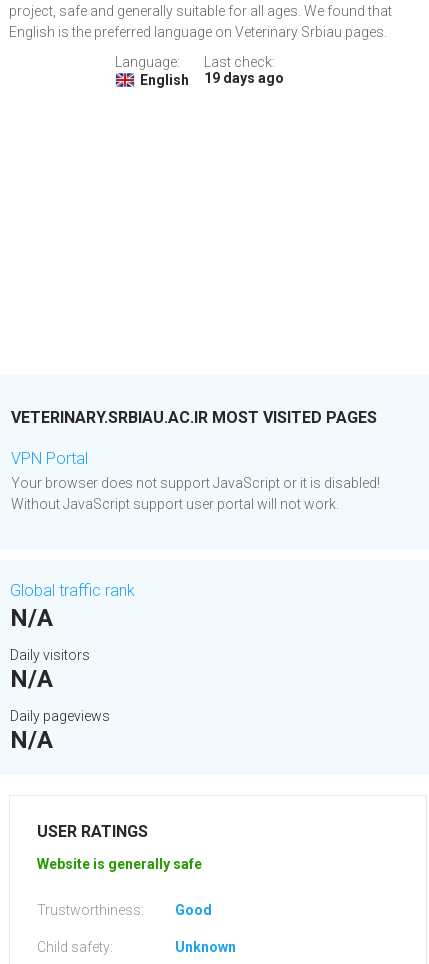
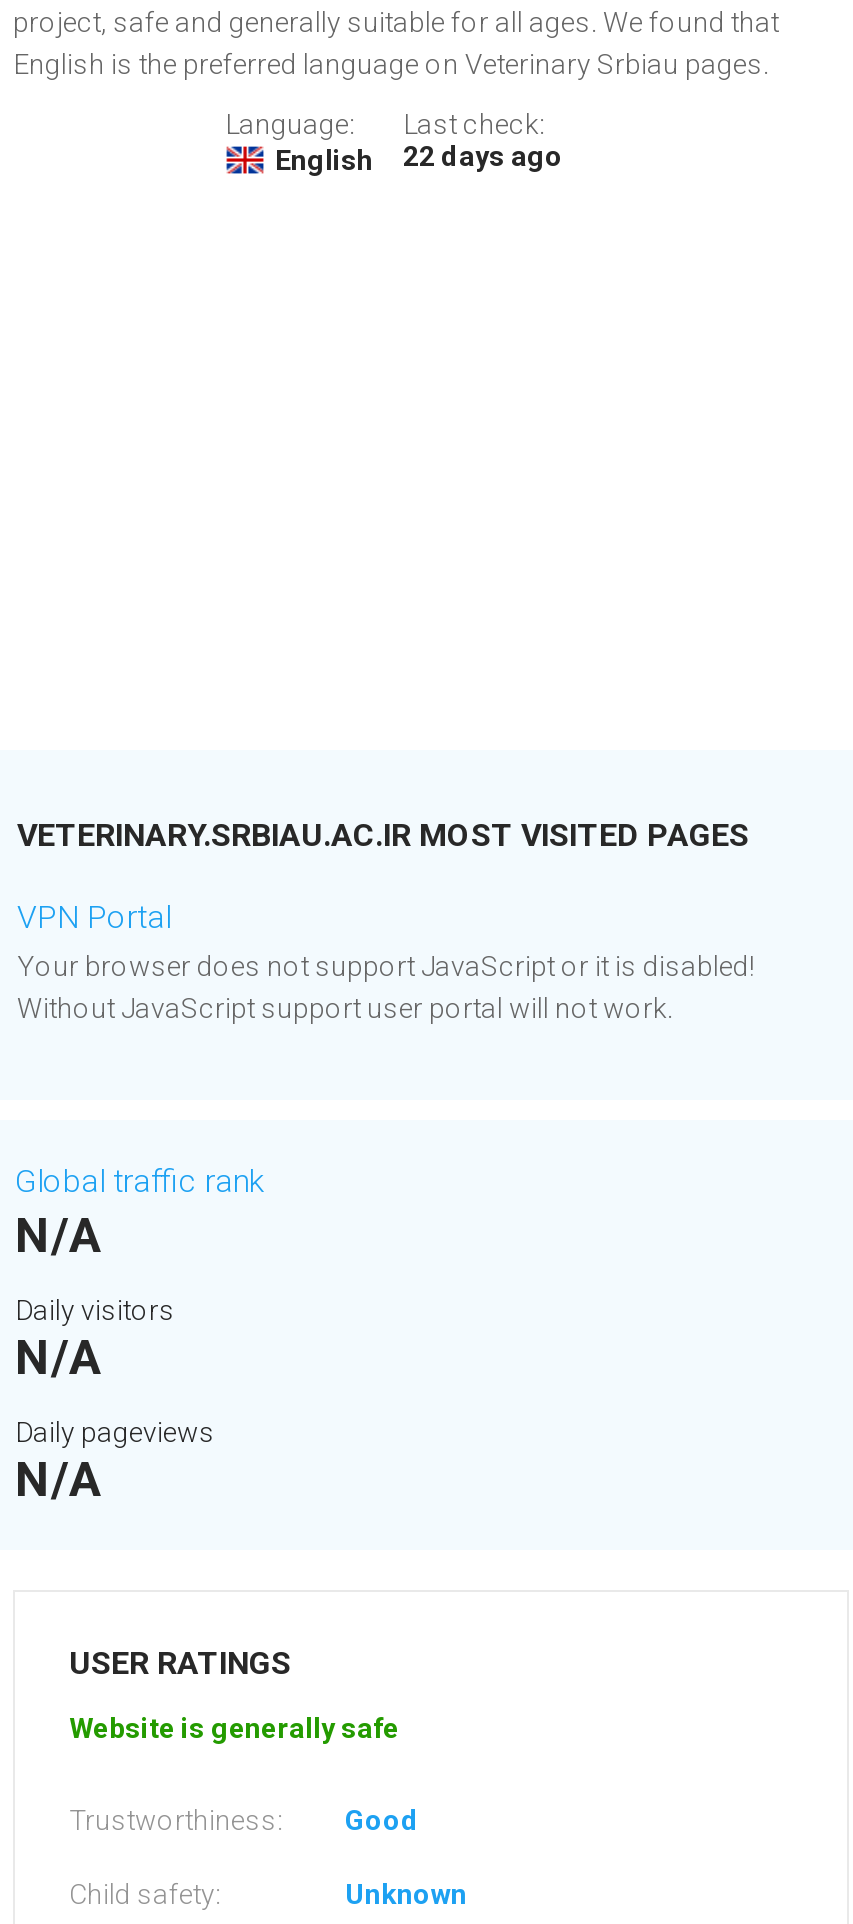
- English 19 days ago
+ English 22 days ago
